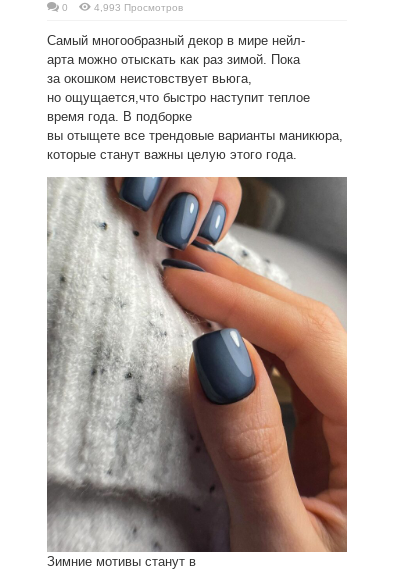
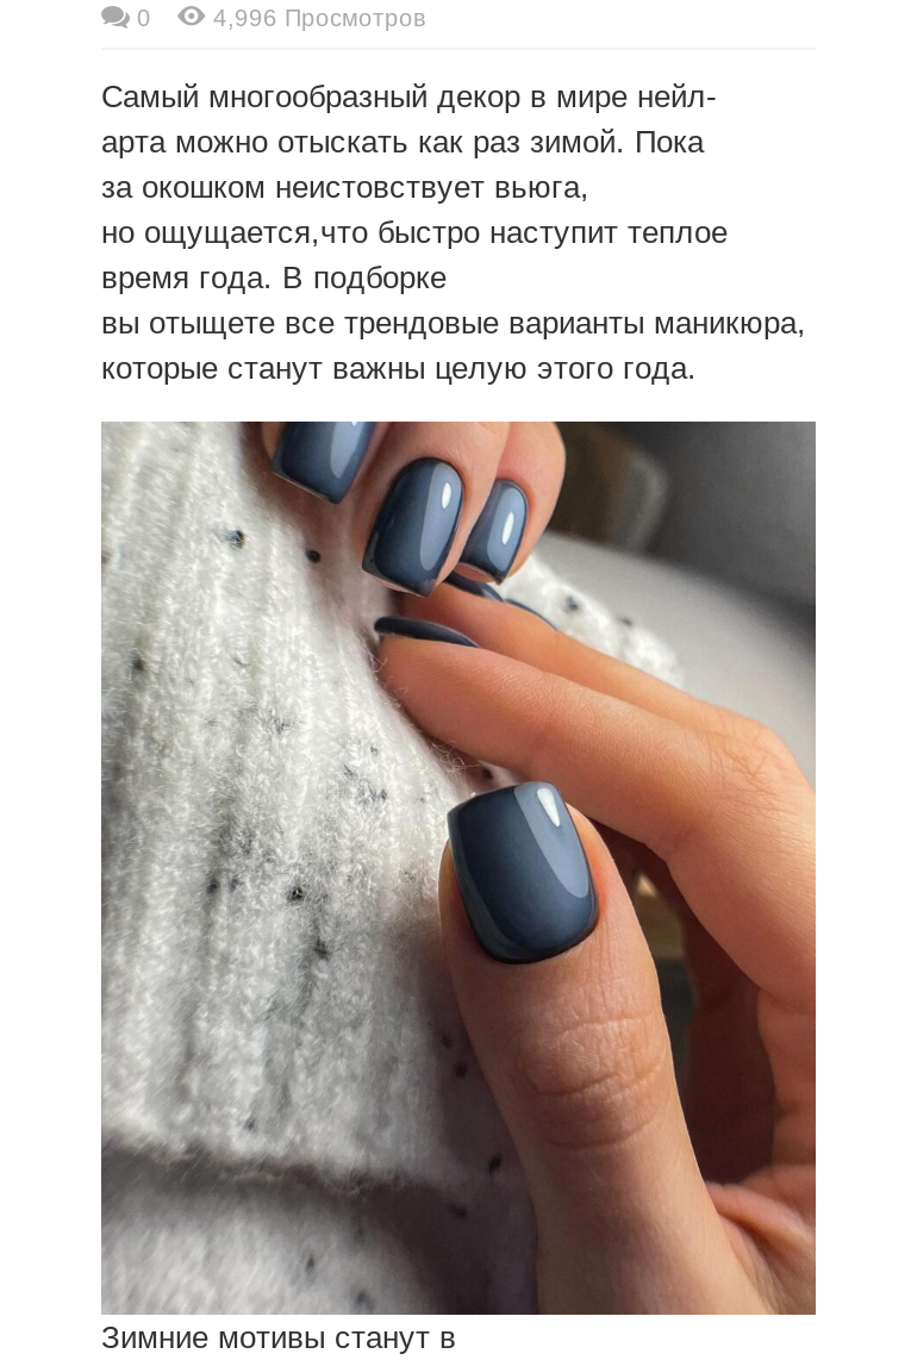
- 4,993 Просмотров
+ 4,996 Просмотров
